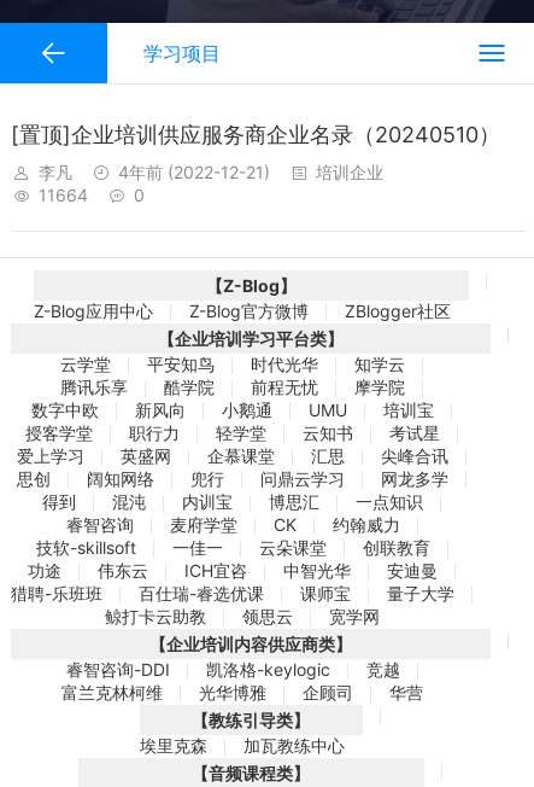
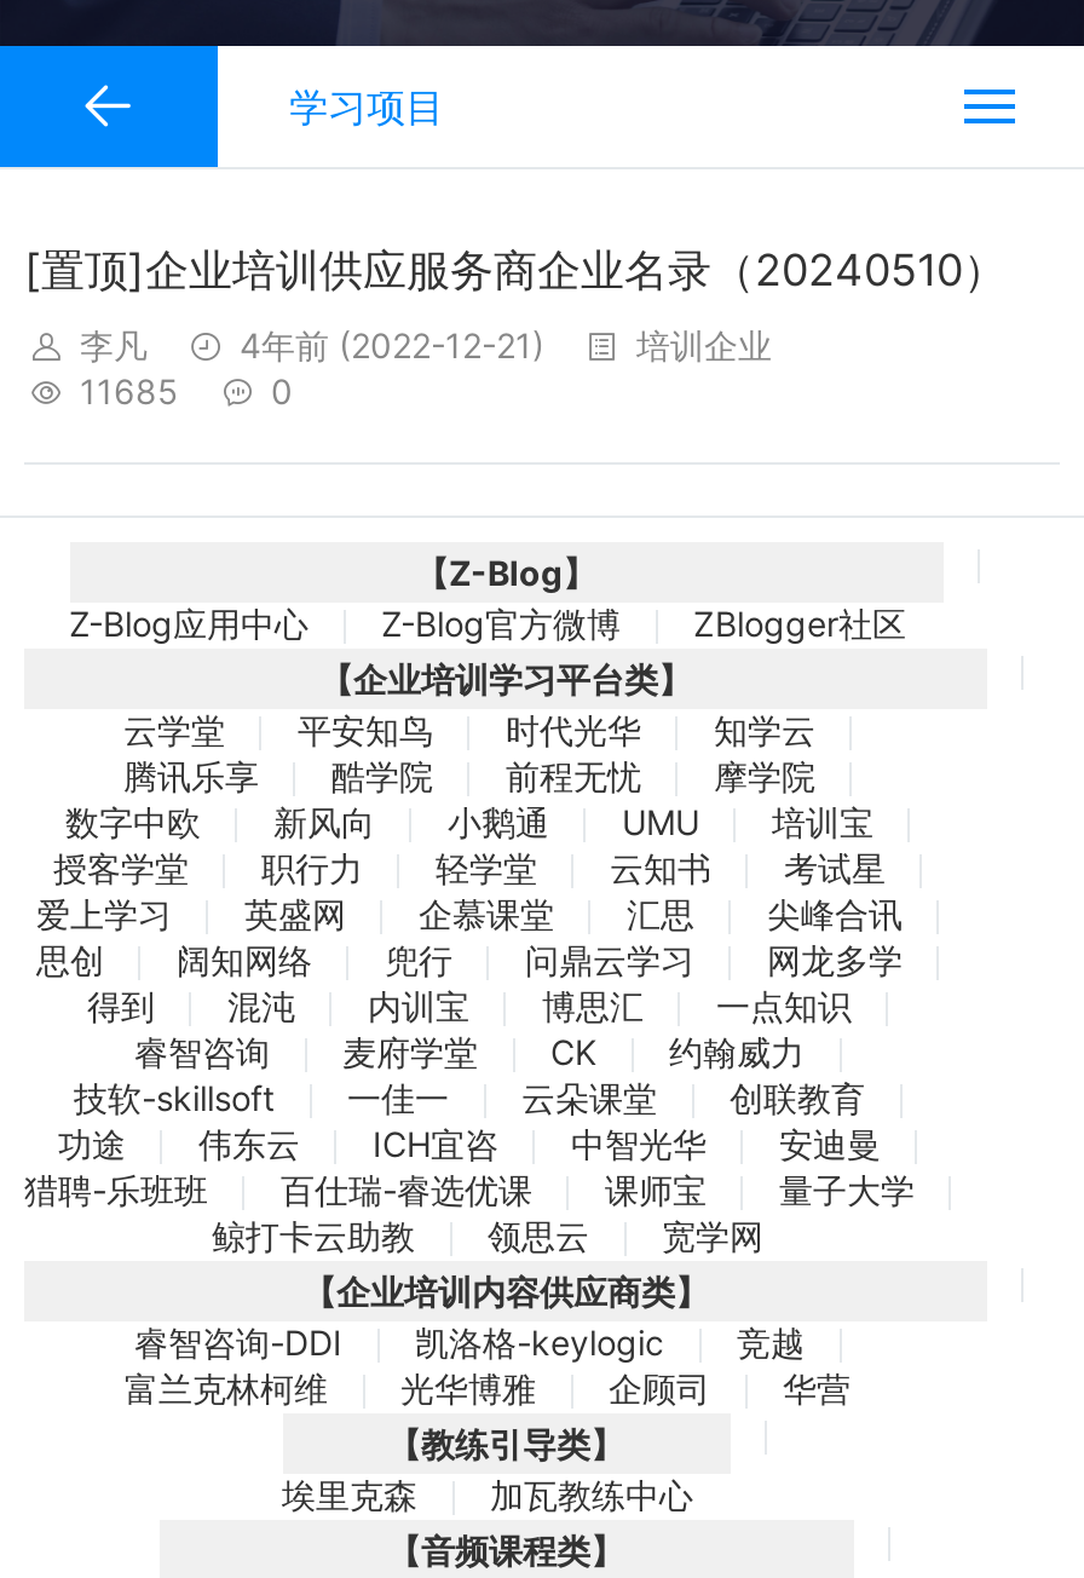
- 11664
+ 11685
